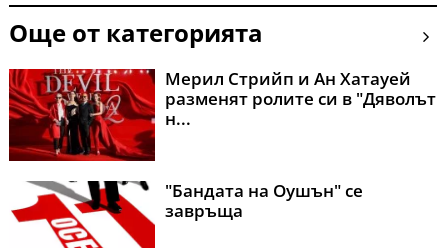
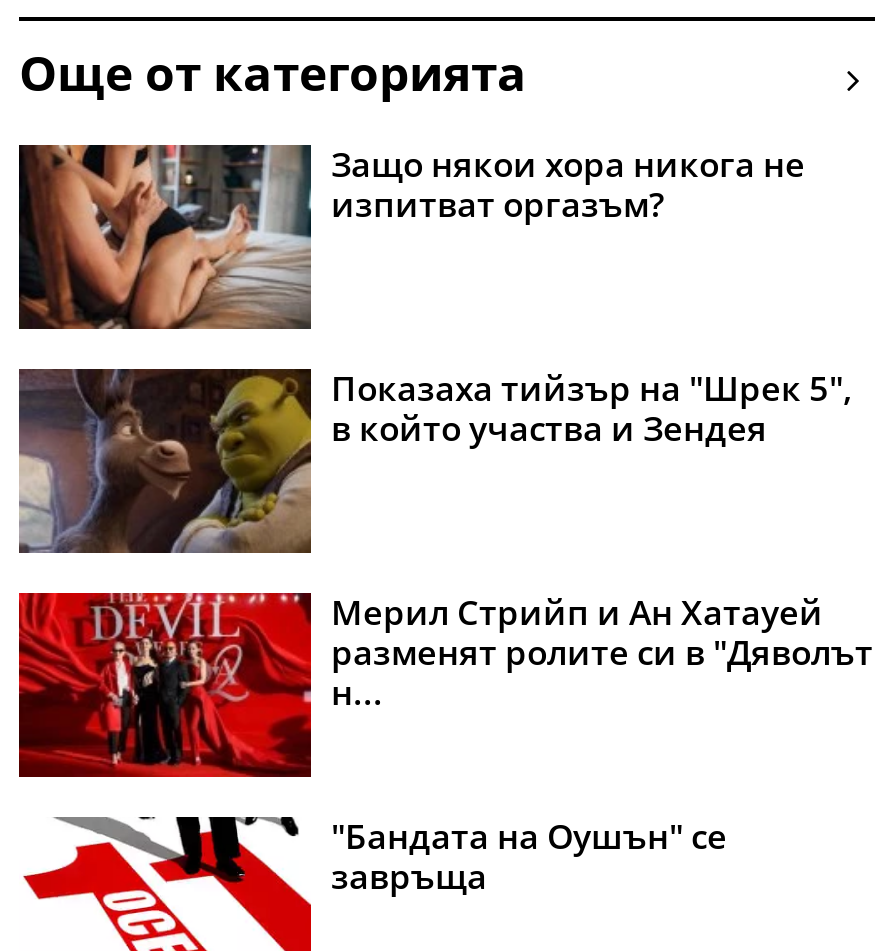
+ [image]
+ Защо някои хора никога не
+ изпитват оргазъм?

+ [image]
+ Показаха тийзър на "Шрек 5",
+ в който участва и Зендея
